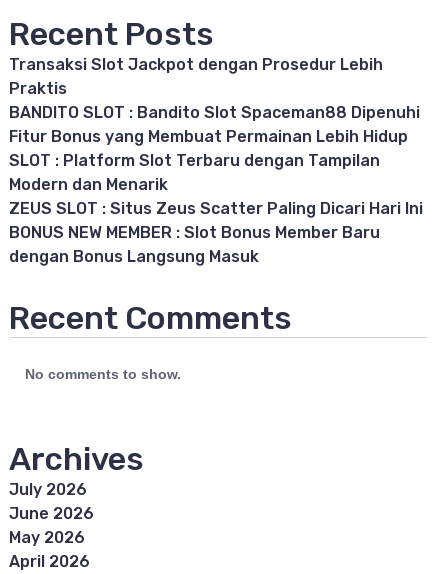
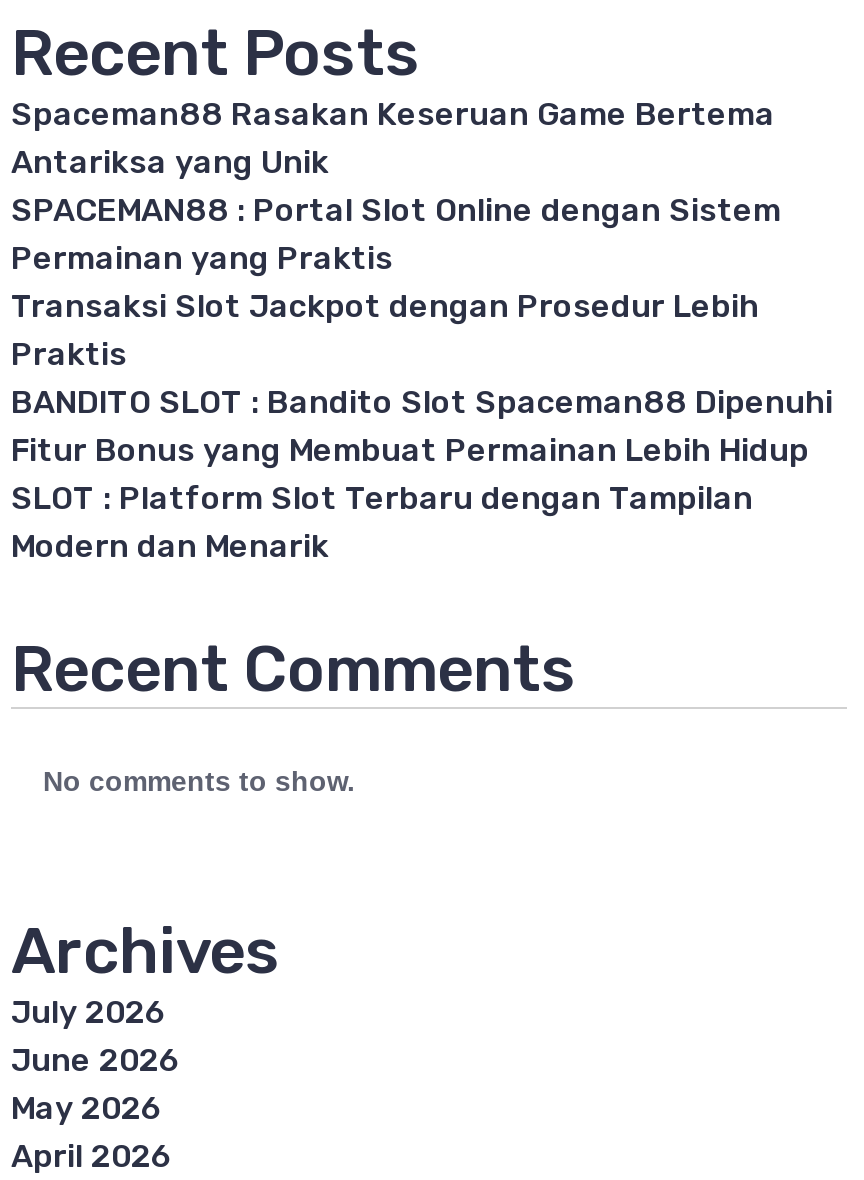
+ Spaceman88 Rasakan Keseruan Game Bertema
+ Antariksa yang Unik
+ SPACEMAN88 : Portal Slot Online dengan Sistem
+ Permainan yang Praktis

moved down: Transaksi Slot Jackpot dengan Prosedur Lebih | Praktis | BANDITO SLOT : Bandito Slot Spaceman88 Dipenuhi | Fitur Bonus yang Membuat Permainan Lebih Hidup | SLOT : Platform Slot Terbaru dengan Tampilan | Modern dan Menarik

- ZEUS SLOT : Situs Zeus Scatter Paling Dicari Hari Ini
- BONUS NEW MEMBER : Slot Bonus Member Baru
- dengan Bonus Langsung Masuk
